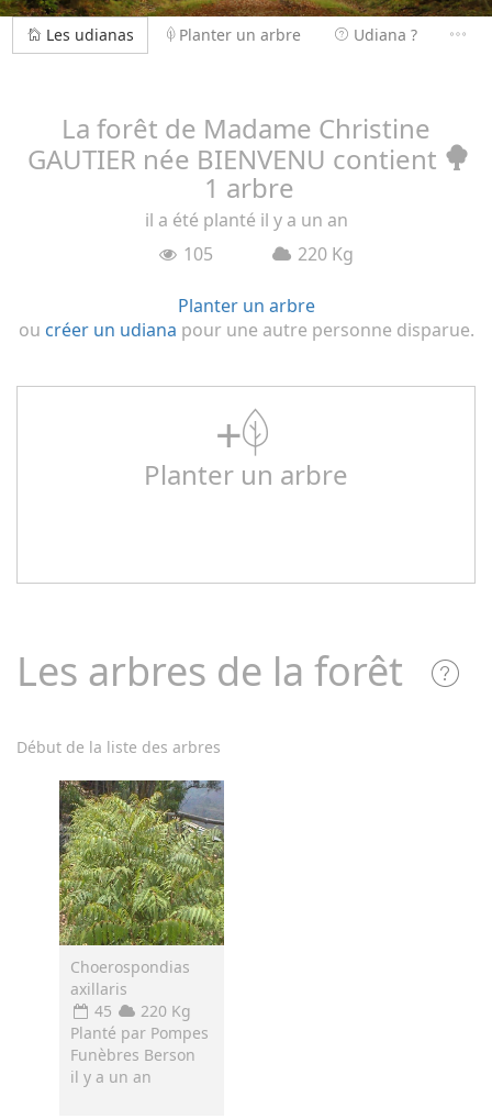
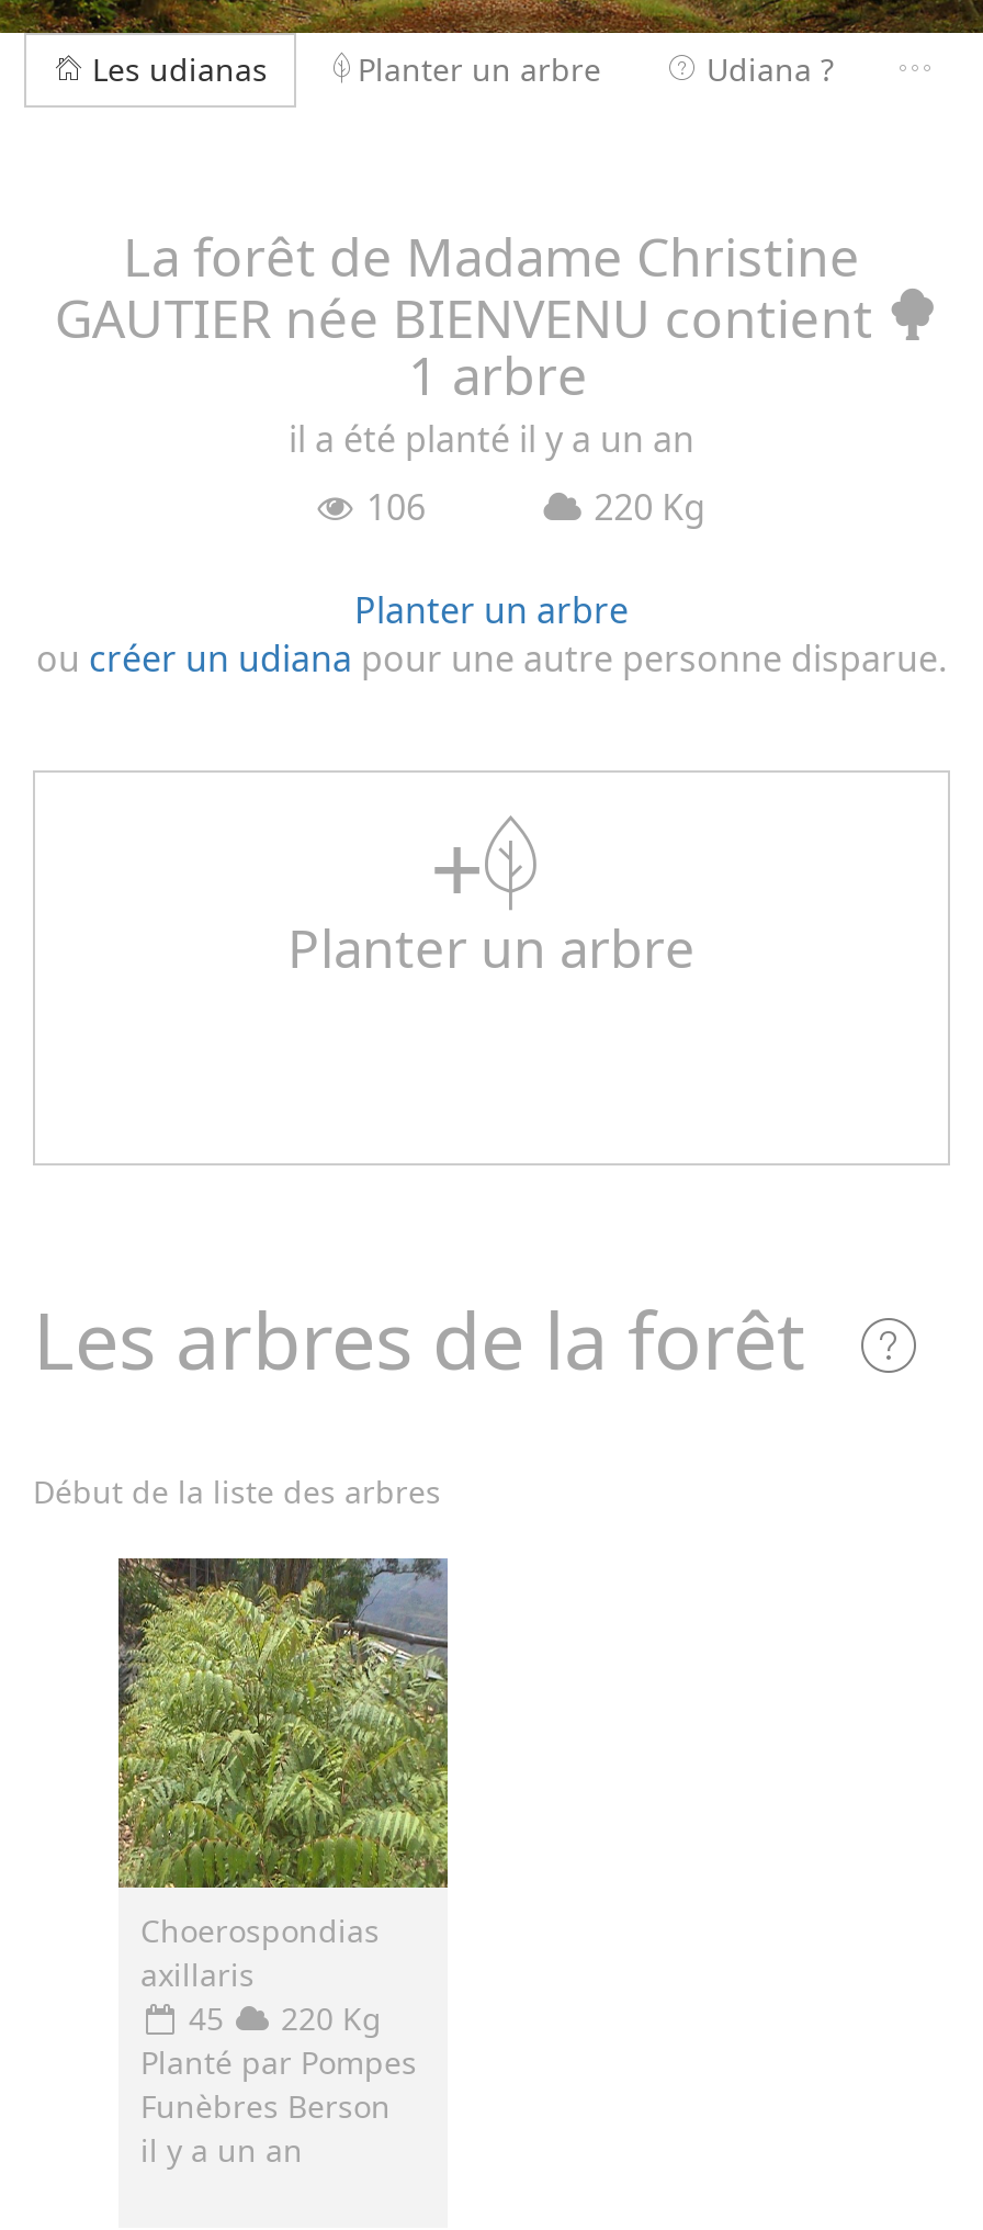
- 105 220 Kg
+ 106 220 Kg
